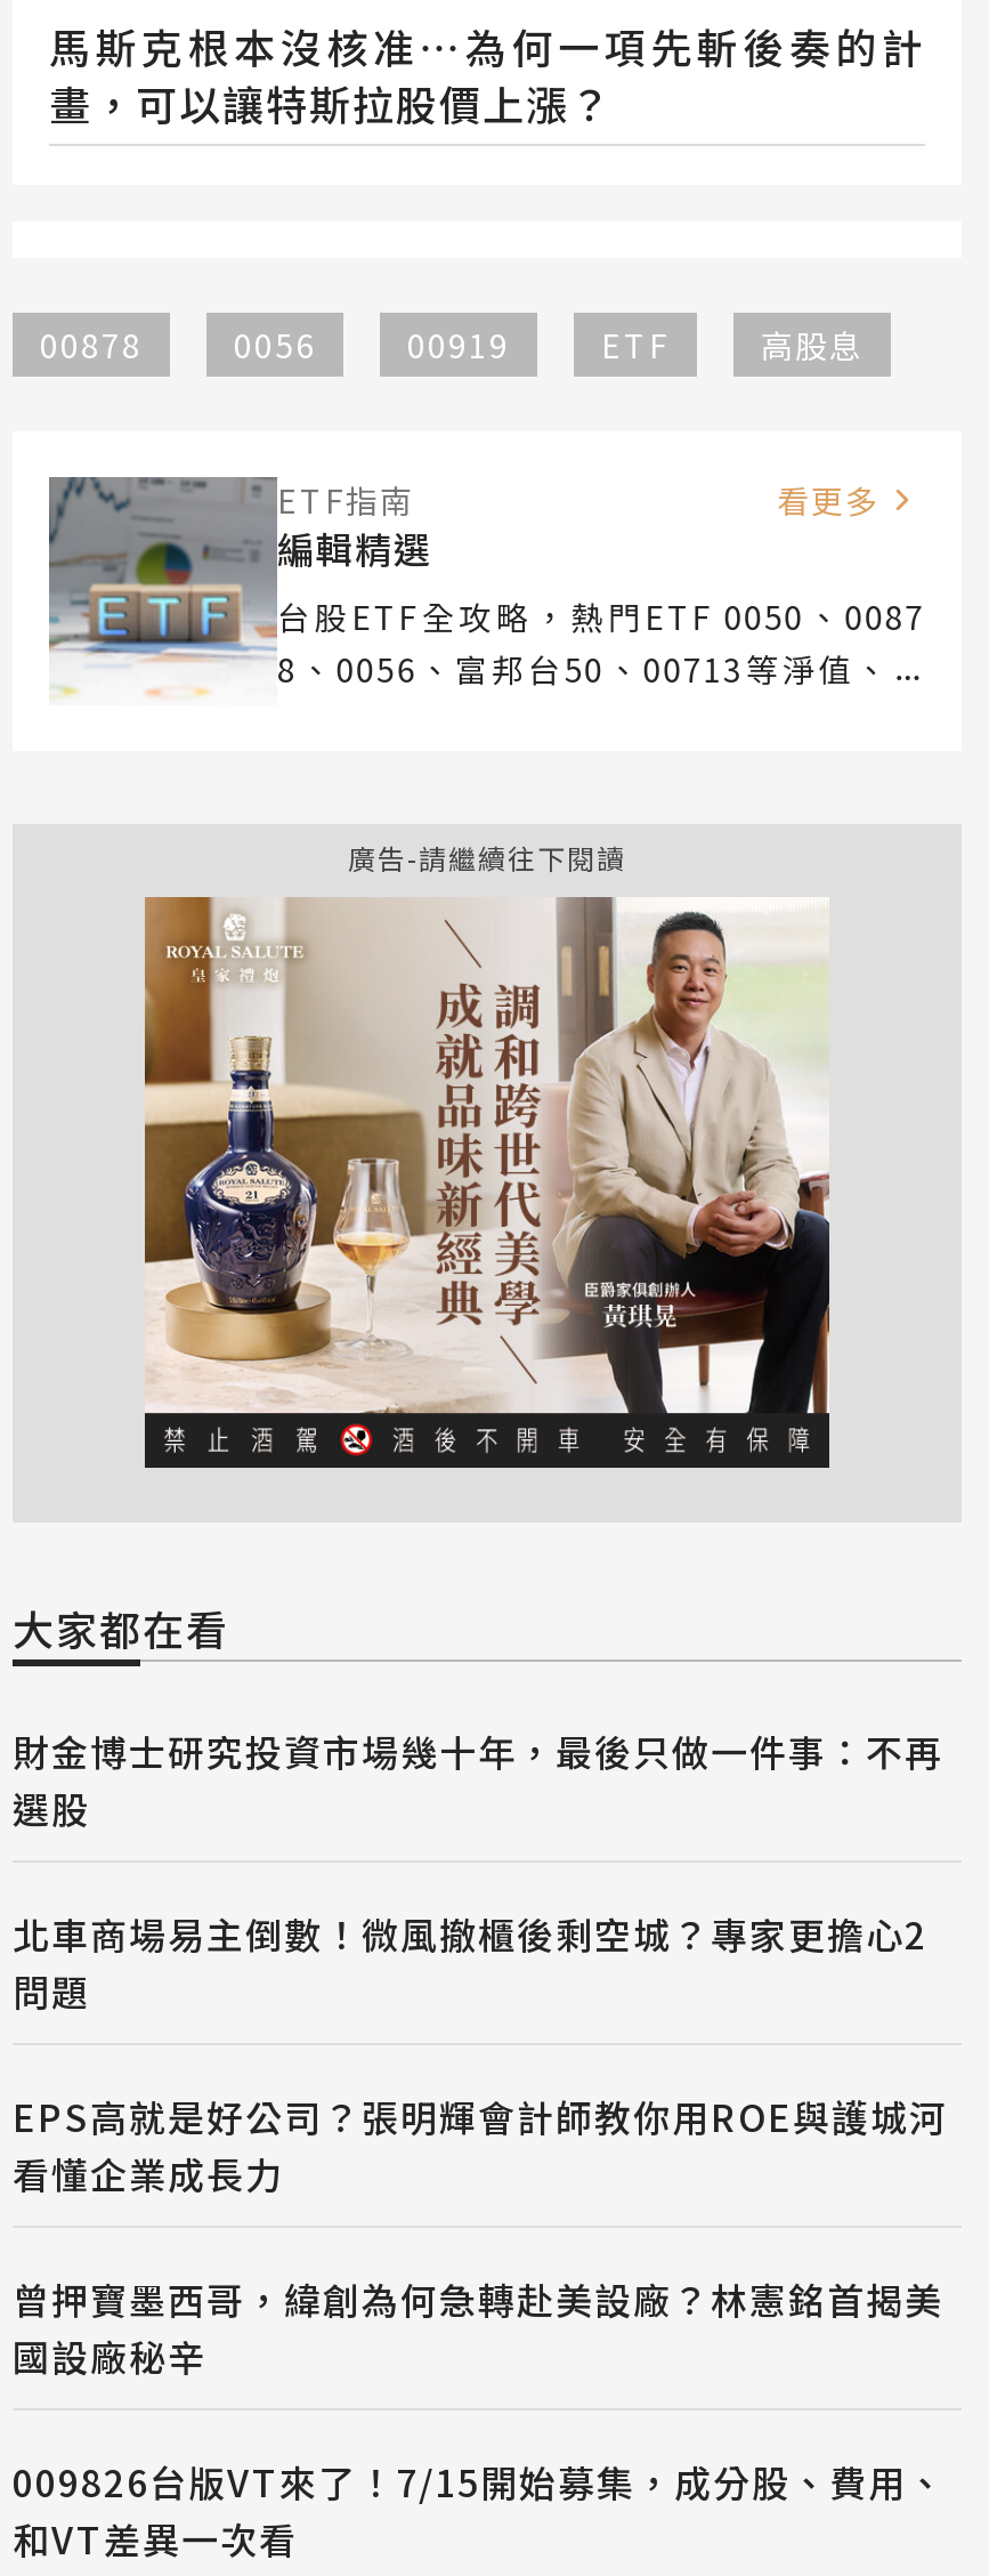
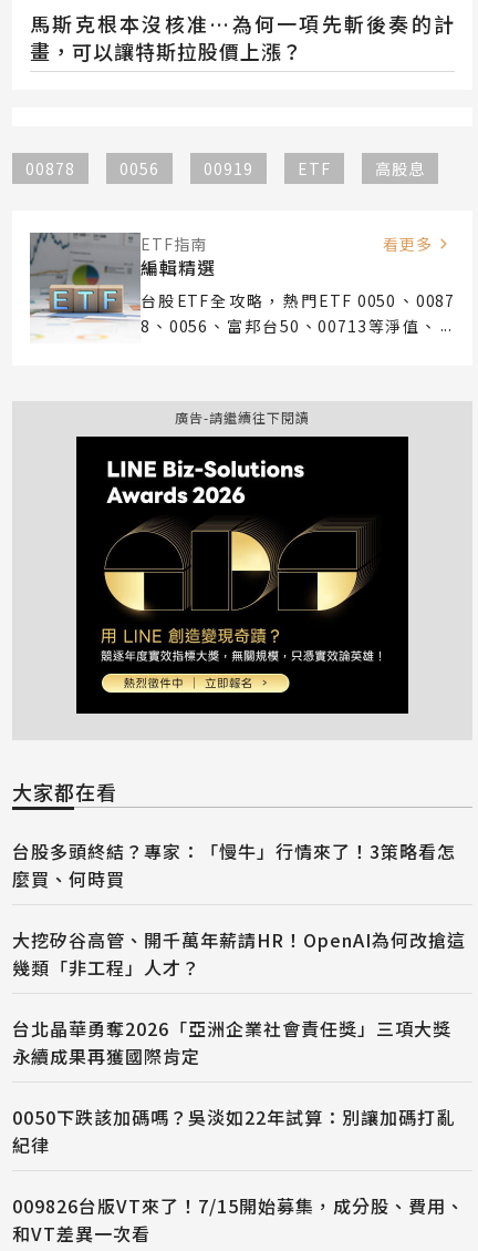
- [image]
+ [image]

- 財金博士研究投資市場幾十年，最後只做一件事：不再
- 選股
+ 台股多頭終結？專家：「慢牛」行情來了！3策略看怎
+ 麼買、何時買

- 北車商場易主倒數！微風撤櫃後剩空城？專家更擔心2
- 問題
+ 大挖矽谷高管、開千萬年薪請HR！OpenAI為何改搶這
+ 幾類「非工程」人才？

- EPS高就是好公司？張明輝會計師教你用ROE與護城河
- 看懂企業成長力
+ 台北晶華勇奪2026「亞洲企業社會責任獎」三項大獎
+ 永續成果再獲國際肯定

- 曾押寶墨西哥，緯創為何急轉赴美設廠？林憲銘首揭美
- 國設廠秘辛
+ 0050下跌該加碼嗎？吳淡如22年試算：別讓加碼打亂
+ 紀律
